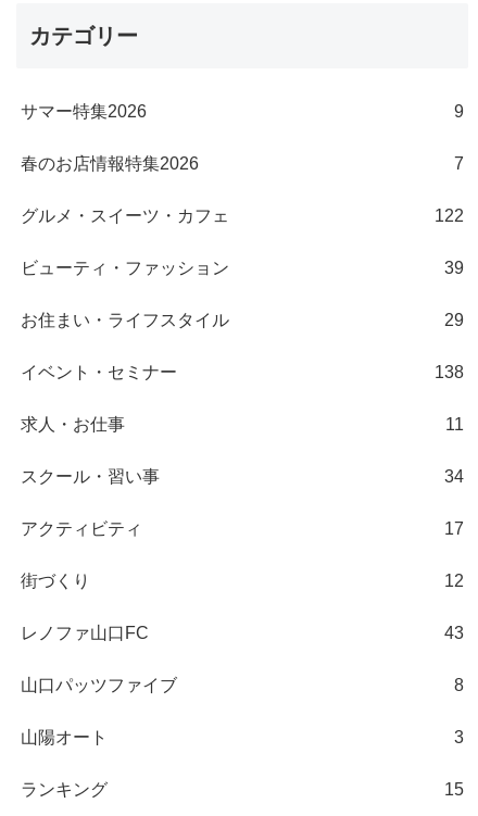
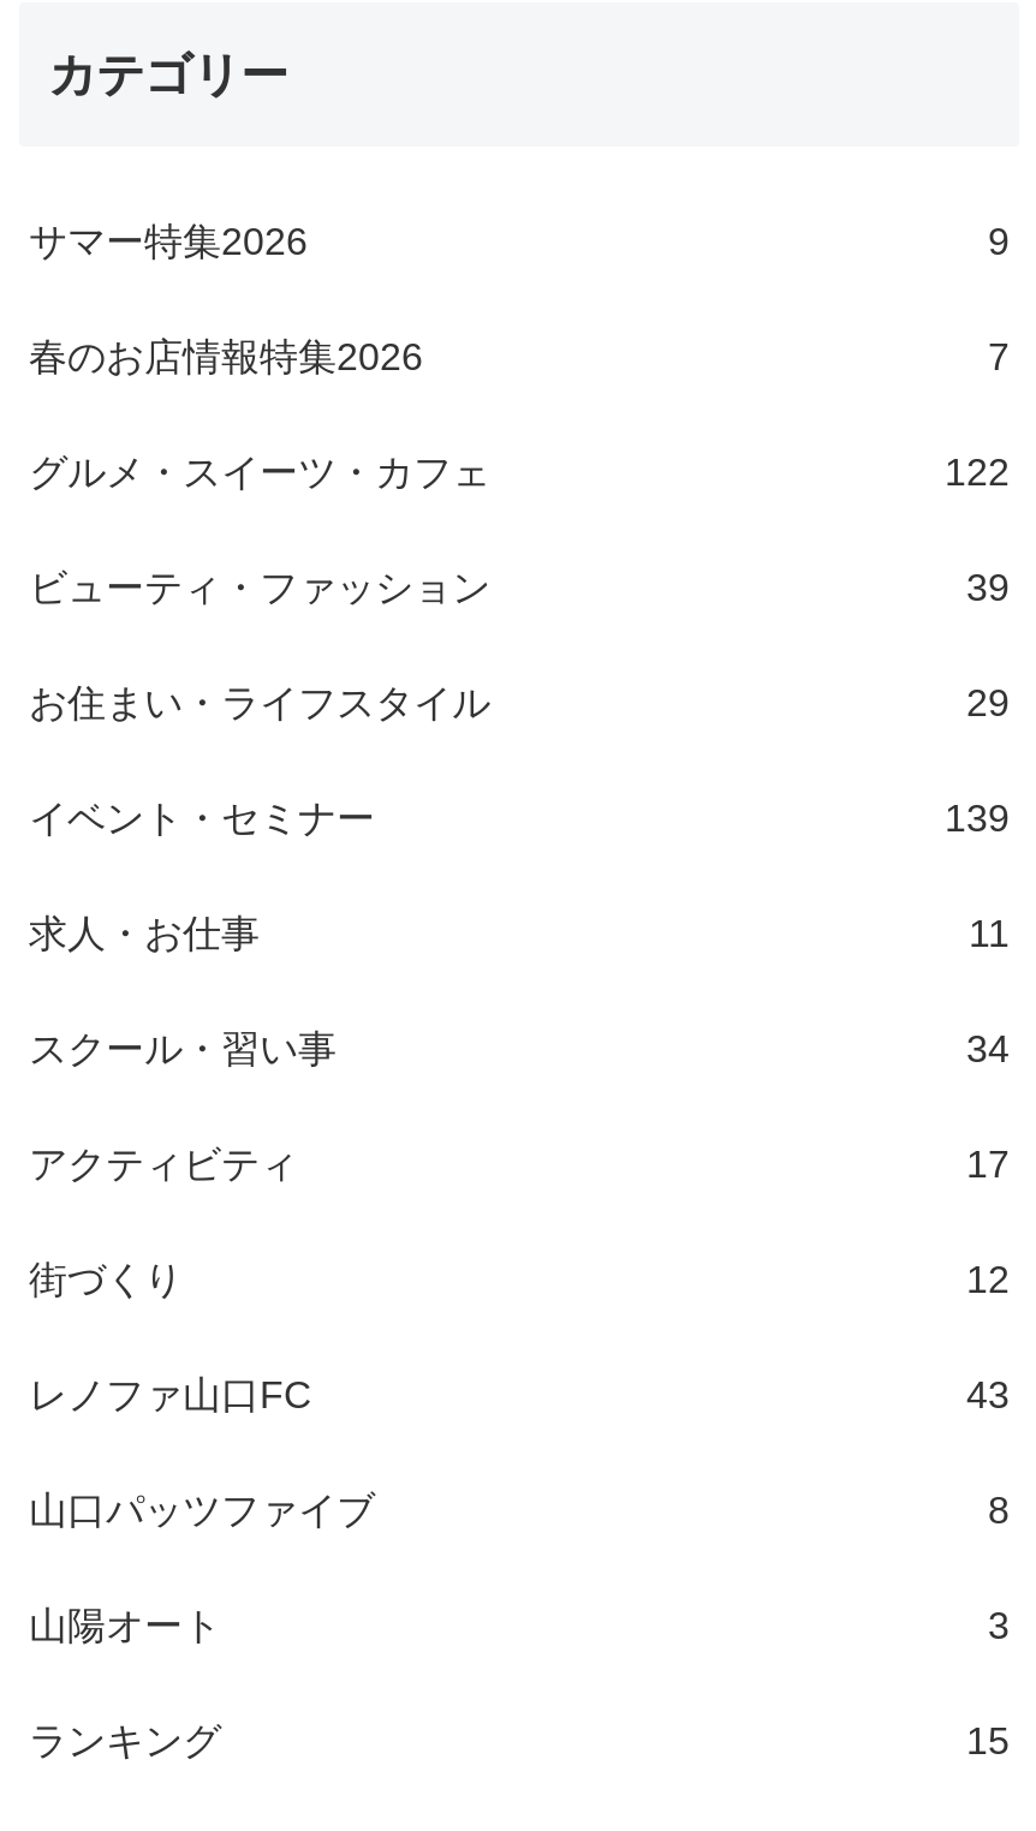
- 138
+ 139
